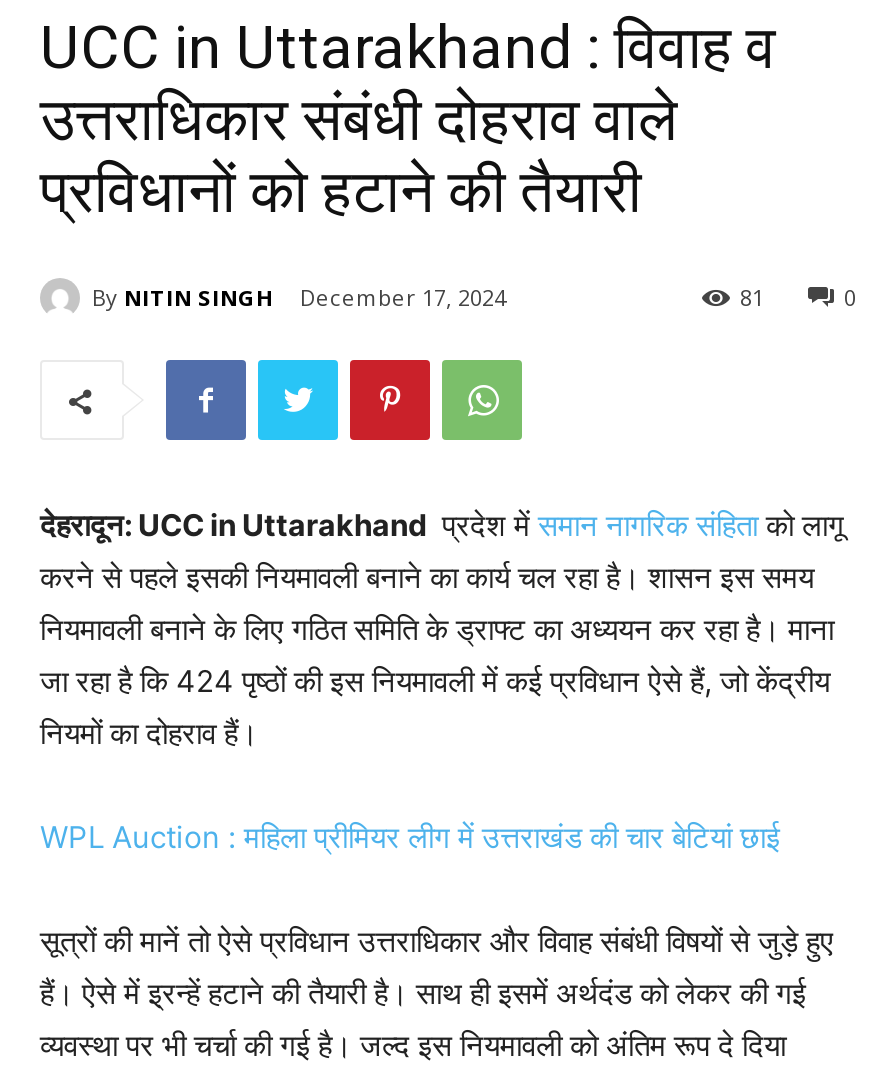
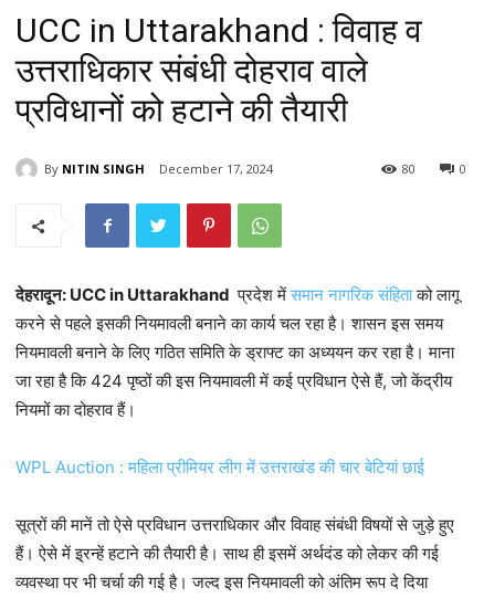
- 81
+ 80
